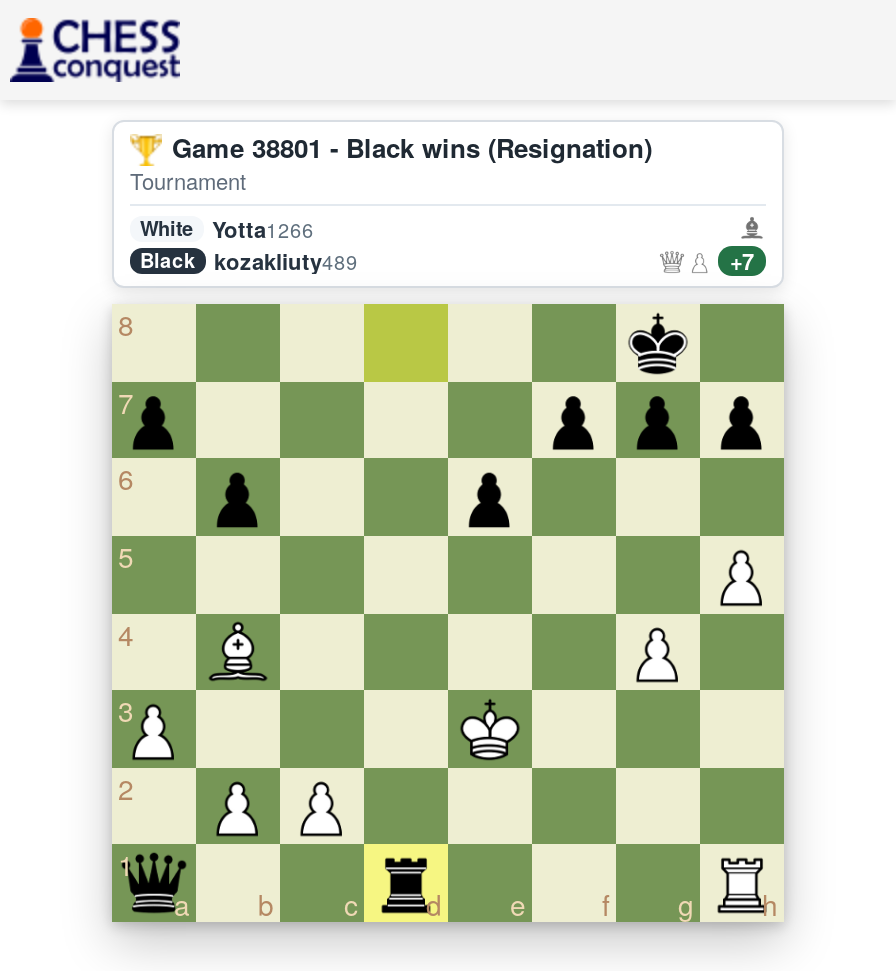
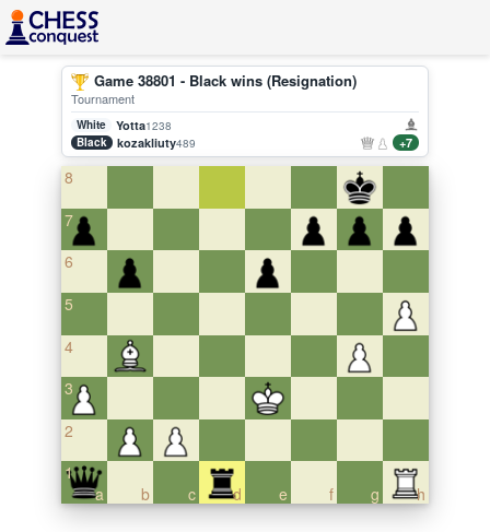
- White Yotta1266
+ White Yotta1238
